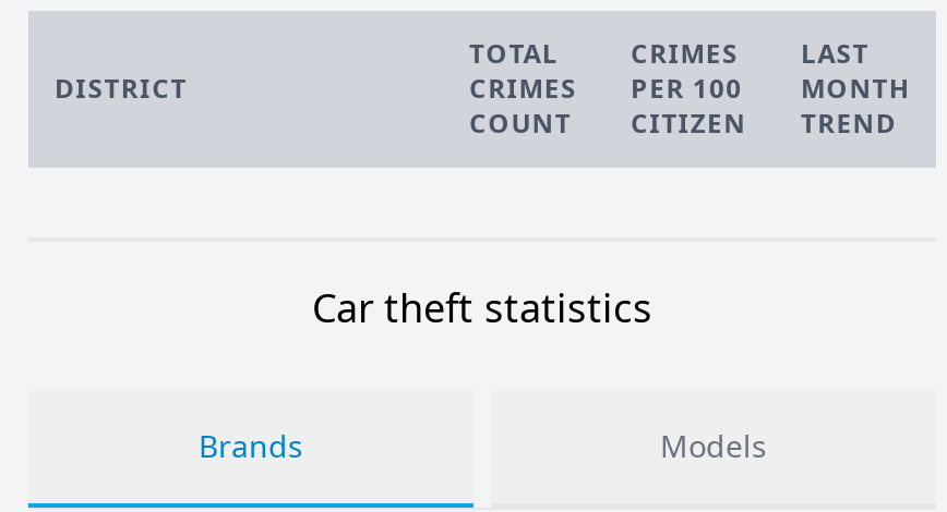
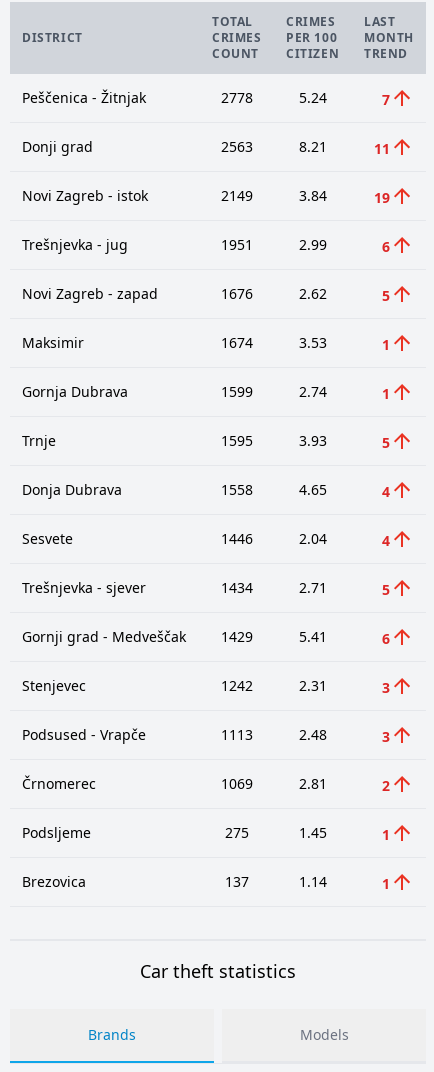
+ Peščenica - Žitnjak
+ 2778
+ 5.24
+ 7
+ Donji grad
+ 2563
+ 8.21
+ 11
+ Novi Zagreb - istok
+ 2149
+ 3.84
+ 19
+ Trešnjevka - jug
+ 1951
+ 2.99
+ 6
+ Novi Zagreb - zapad
+ 1676
+ 2.62
+ 5
+ Maksimir
+ 1674
+ 3.53
+ 1
+ Gornja Dubrava
+ 1599
+ 2.74
+ 1
+ Trnje
+ 1595
+ 3.93
+ 5
+ Donja Dubrava
+ 1558
+ 4.65
+ 4
+ Sesvete
+ 1446
+ 2.04
+ 4
+ Trešnjevka - sjever
+ 1434
+ 2.71
+ 5
+ Gornji grad - Medveščak
+ 1429
+ 5.41
+ 6
+ Stenjevec
+ 1242
+ 2.31
+ 3
+ Podsused - Vrapče
+ 1113
+ 2.48
+ 3
+ Črnomerec
+ 1069
+ 2.81
+ 2
+ Podsljeme
+ 275
+ 1.45
+ 1
+ Brezovica
+ 137
+ 1.14
+ 1
